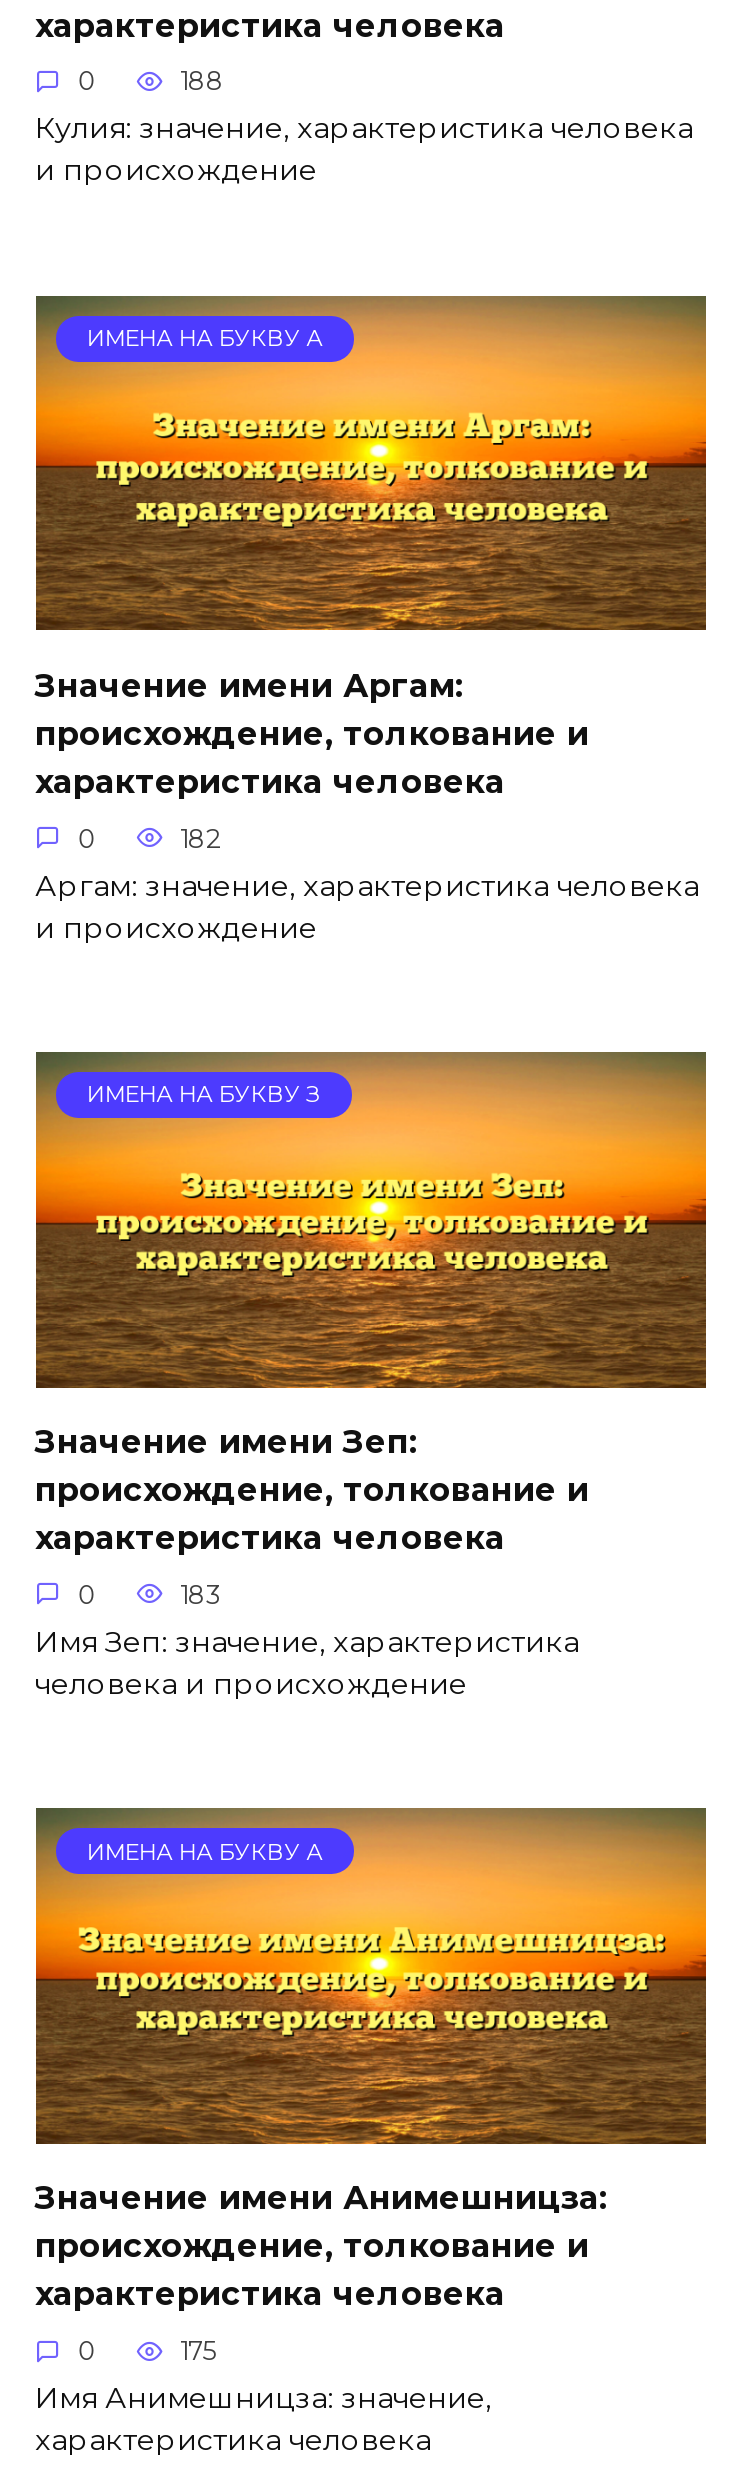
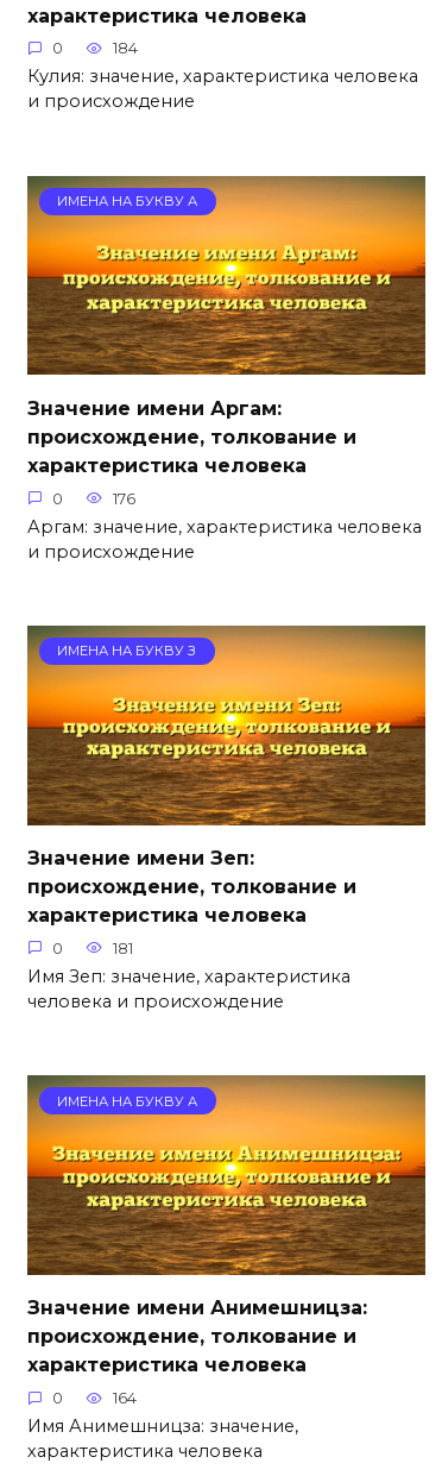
- 188
+ 184

- 182
+ 176

- 183
+ 181

- 175
+ 164
